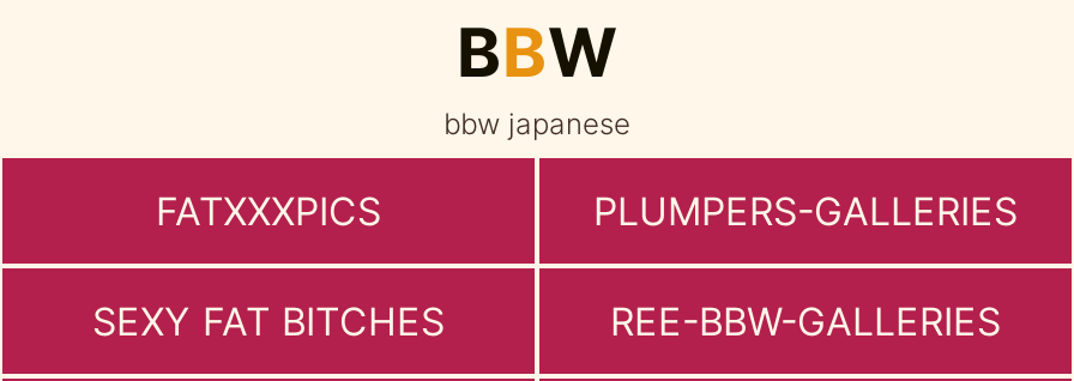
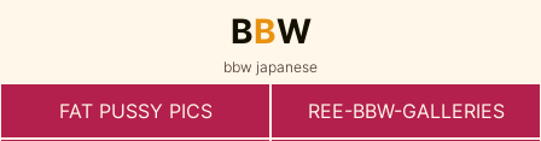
- FATXXXPICS
- PLUMPERS-GALLERIES
- SEXY FAT BITCHES
+ FAT PUSSY PICS
